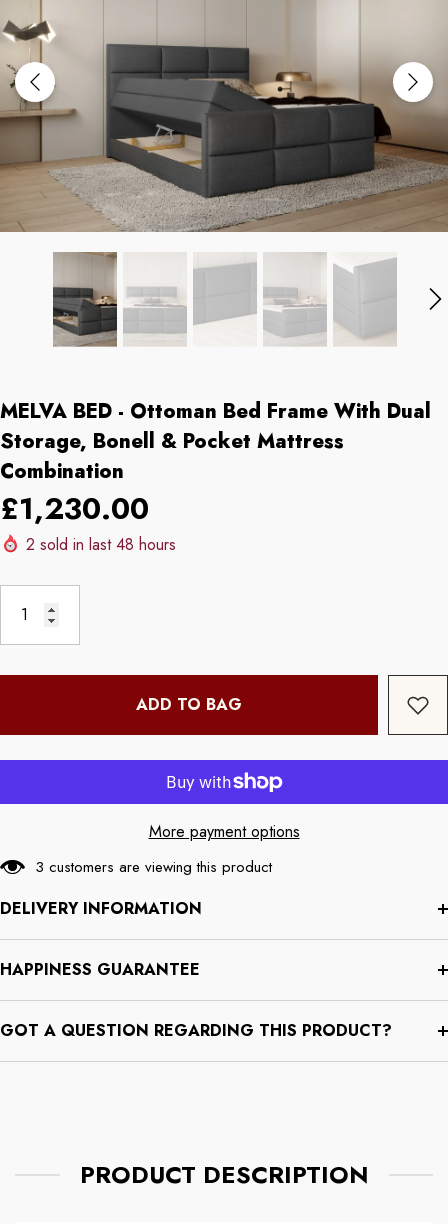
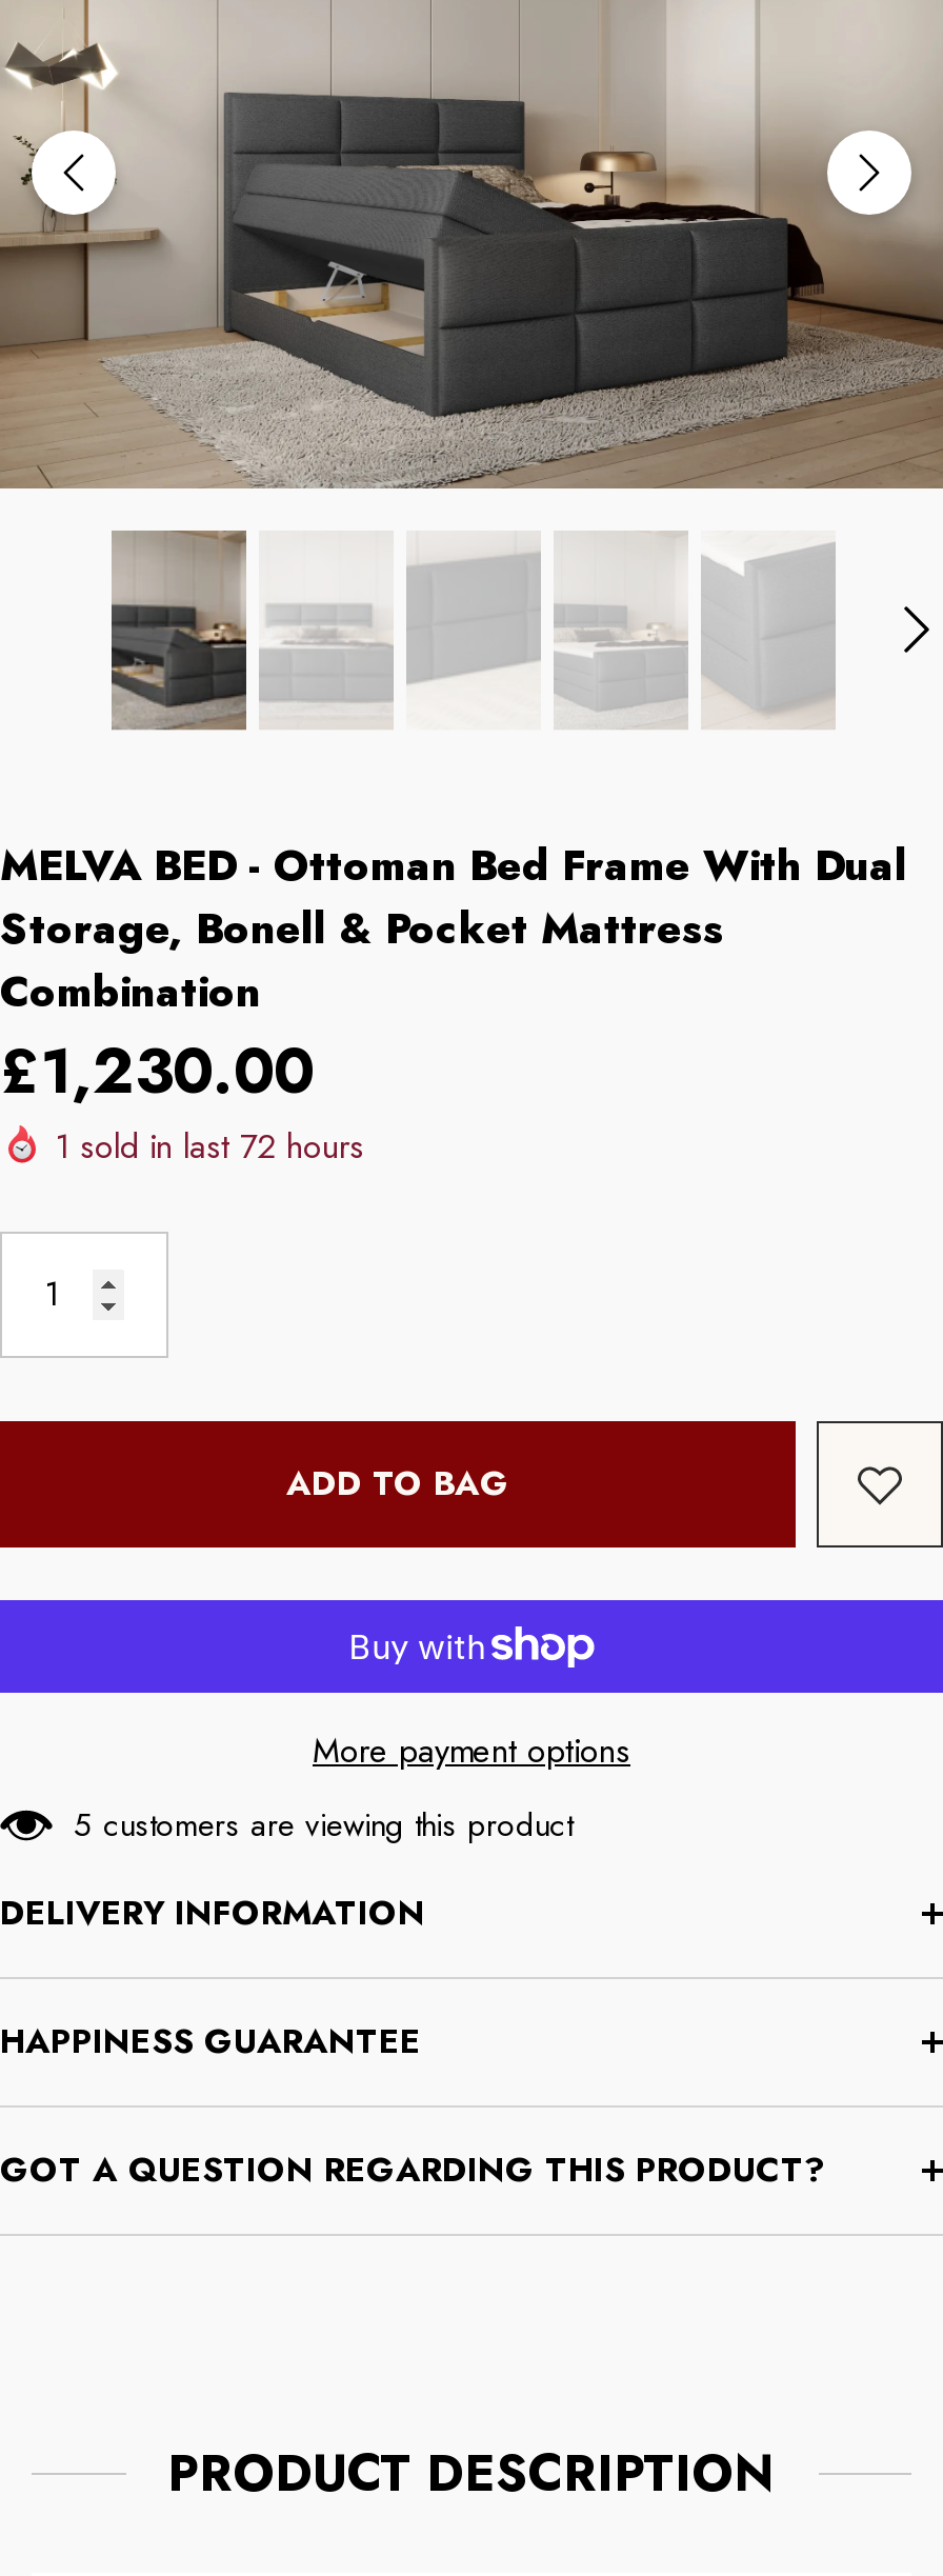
- 2 sold in last 48 hours
+ 1 sold in last 72 hours

- 3 customers are viewing this product
+ 5 customers are viewing this product
